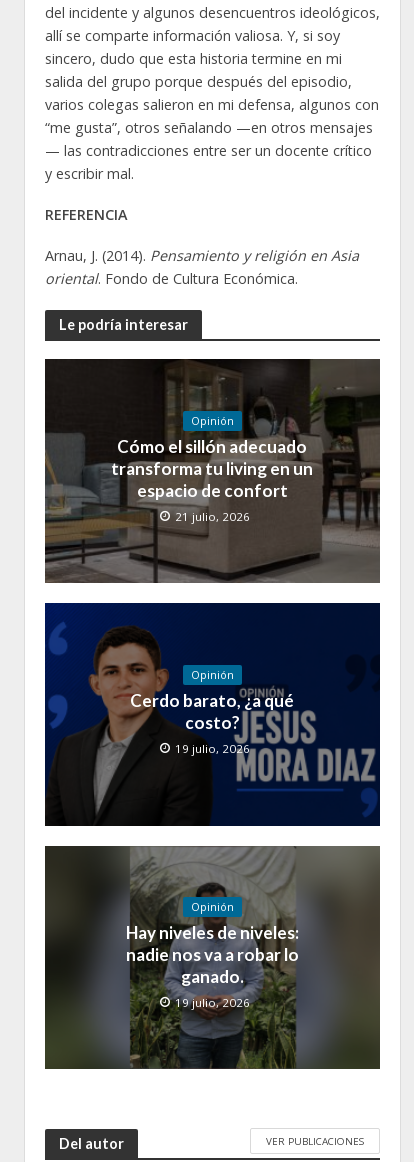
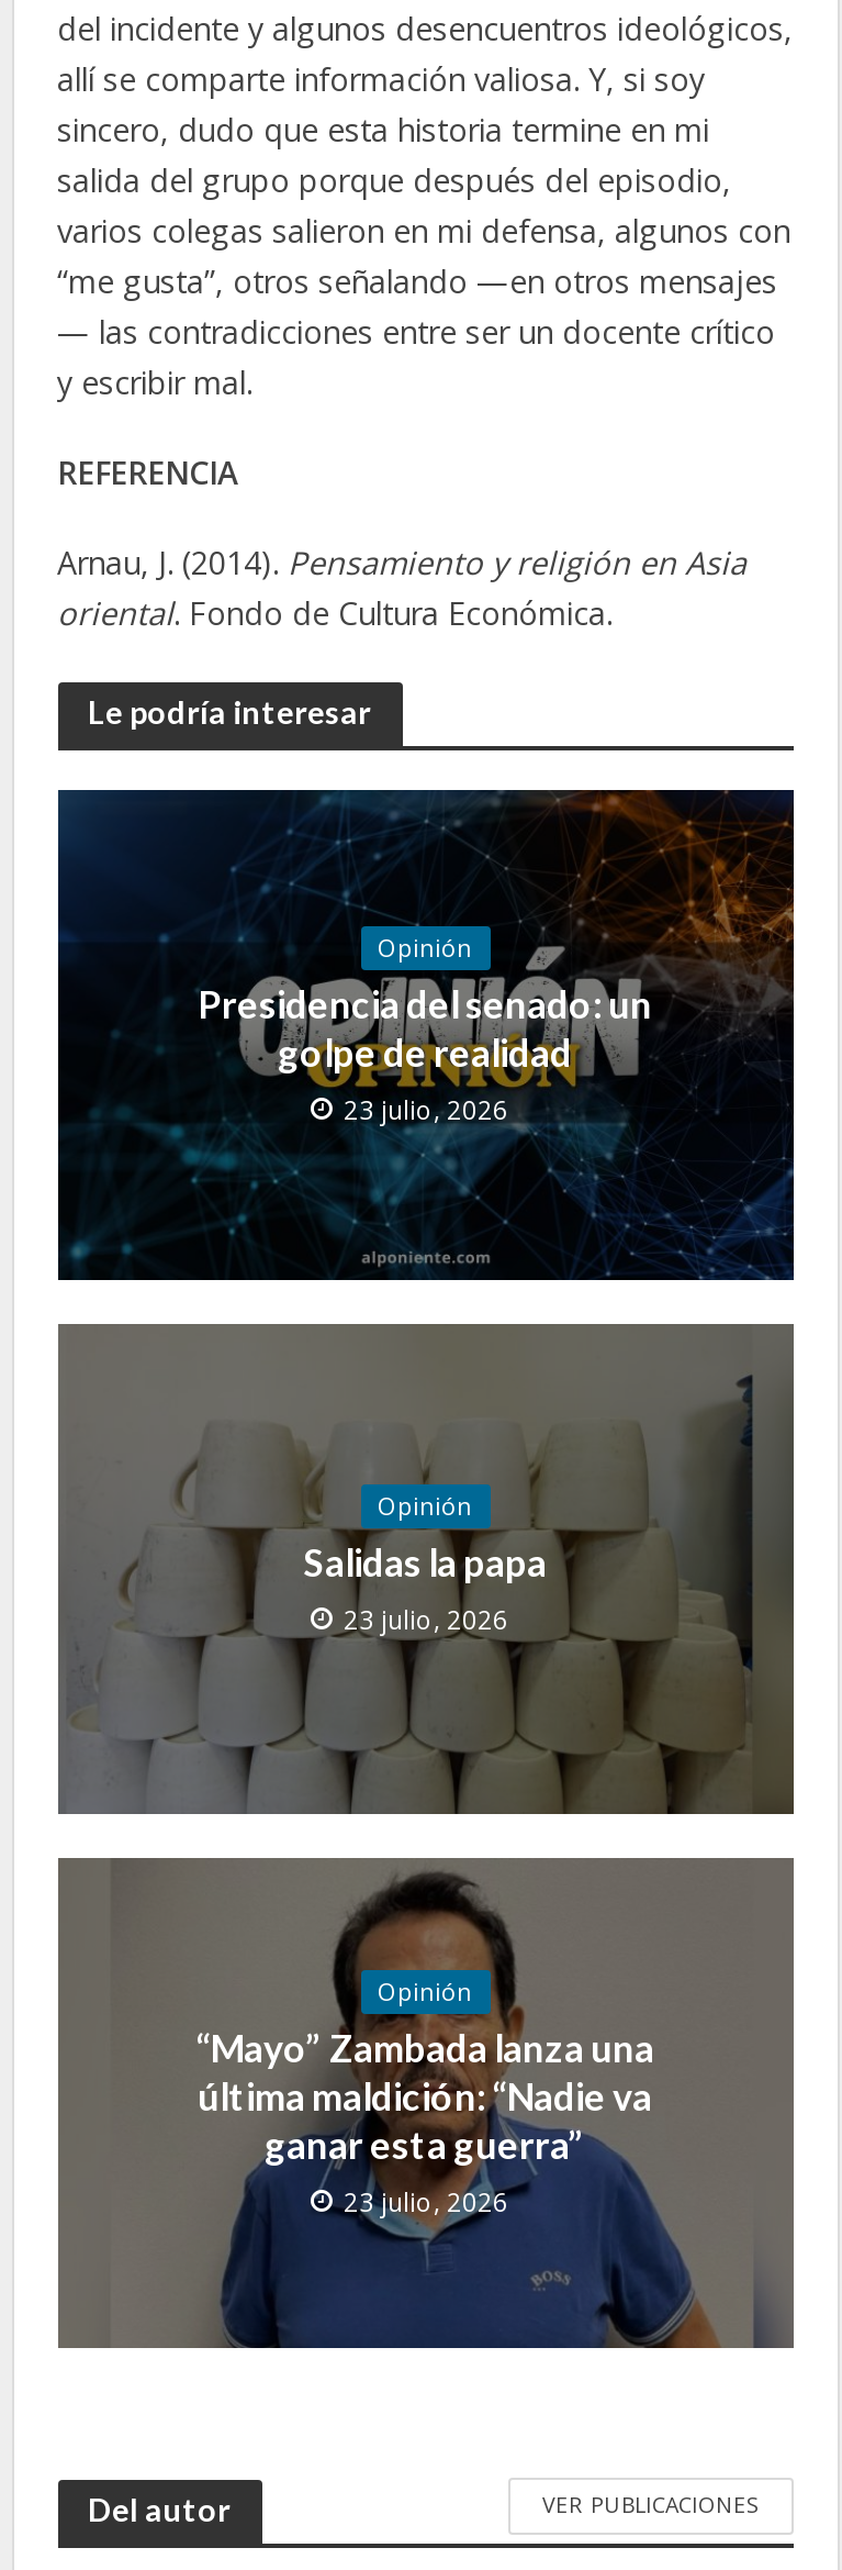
- [image]
- Cómo el sillón adecuado
- transforma tu living en un
- espacio de confort
- 21 julio, 2026
+ [image]
+ Presidencia del senado: un
+ golpe de realidad
+ 23 julio, 2026

- [image]
- Cerdo barato, ¿a qué
- costo?
- 19 julio, 2026
+ [image]
+ Salidas la papa
+ 23 julio, 2026

- [image]
- Hay niveles de niveles:
- nadie nos va a robar lo
- ganado.
- 19 julio, 2026
+ [image]
+ “Mayo” Zambada lanza una
+ última maldición: “Nadie va
+ ganar esta guerra”
+ 23 julio, 2026
